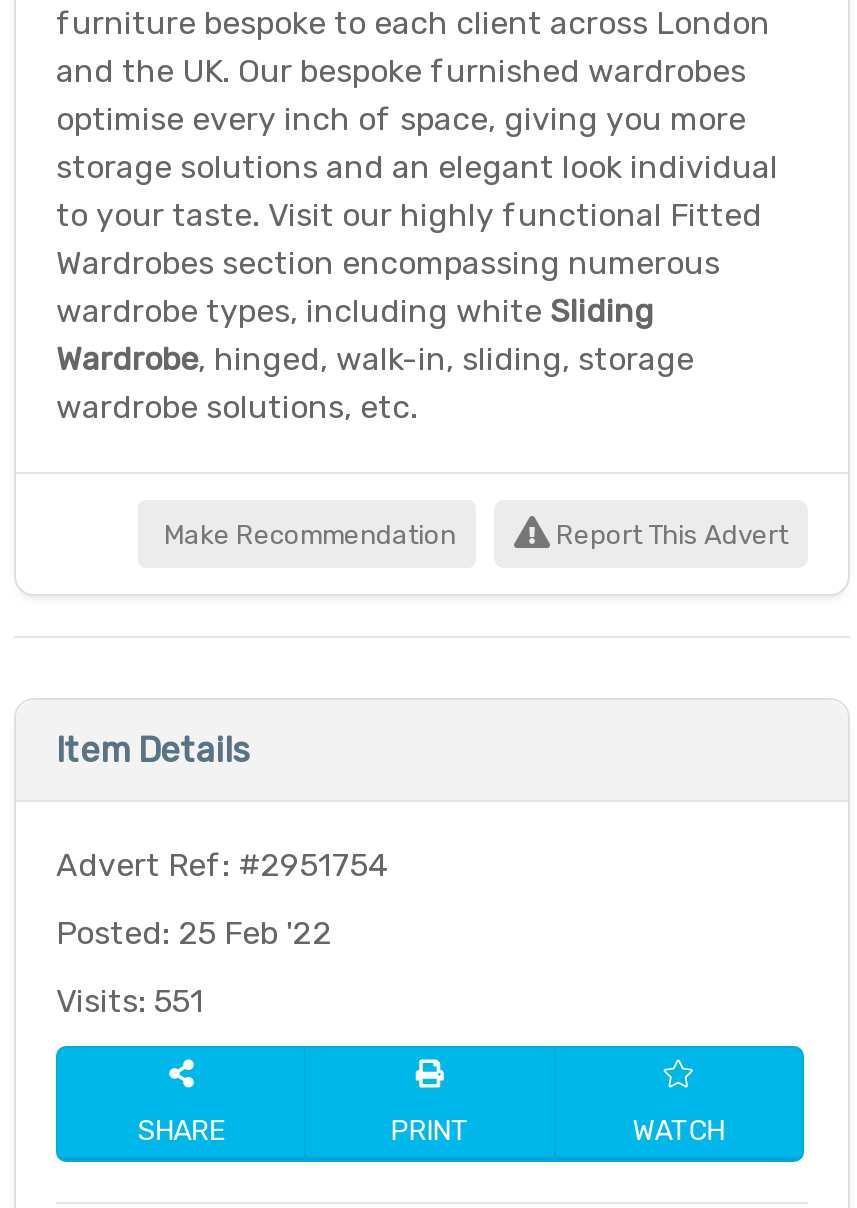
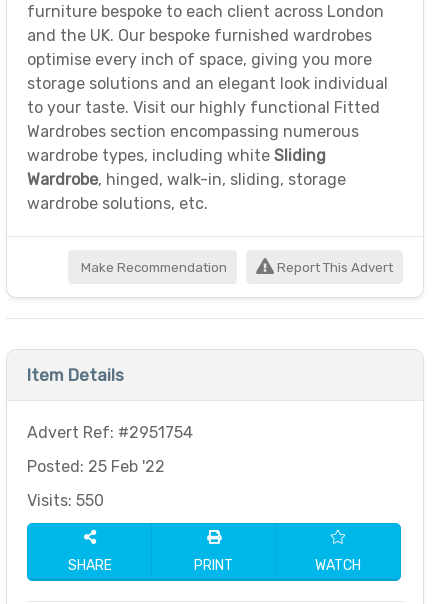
- Visits: 551
+ Visits: 550
